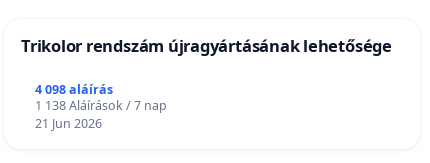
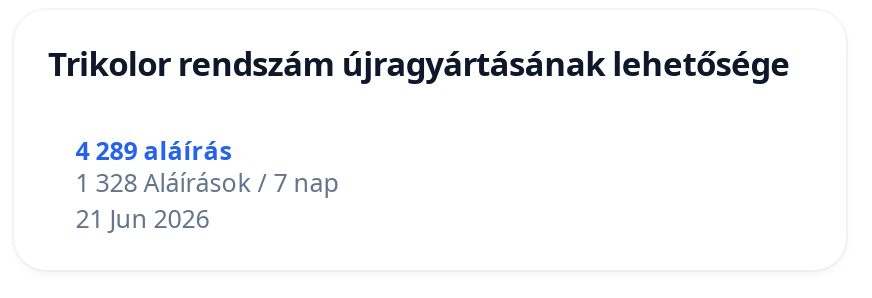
- 4 098 aláírás
+ 4 289 aláírás

- 1 138 Aláírások / 7 nap
+ 1 328 Aláírások / 7 nap
